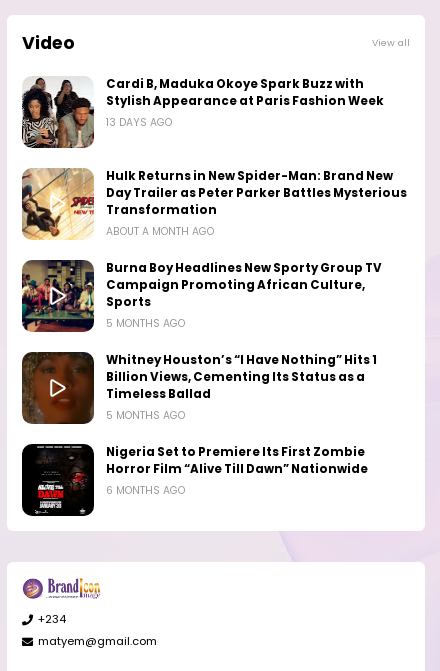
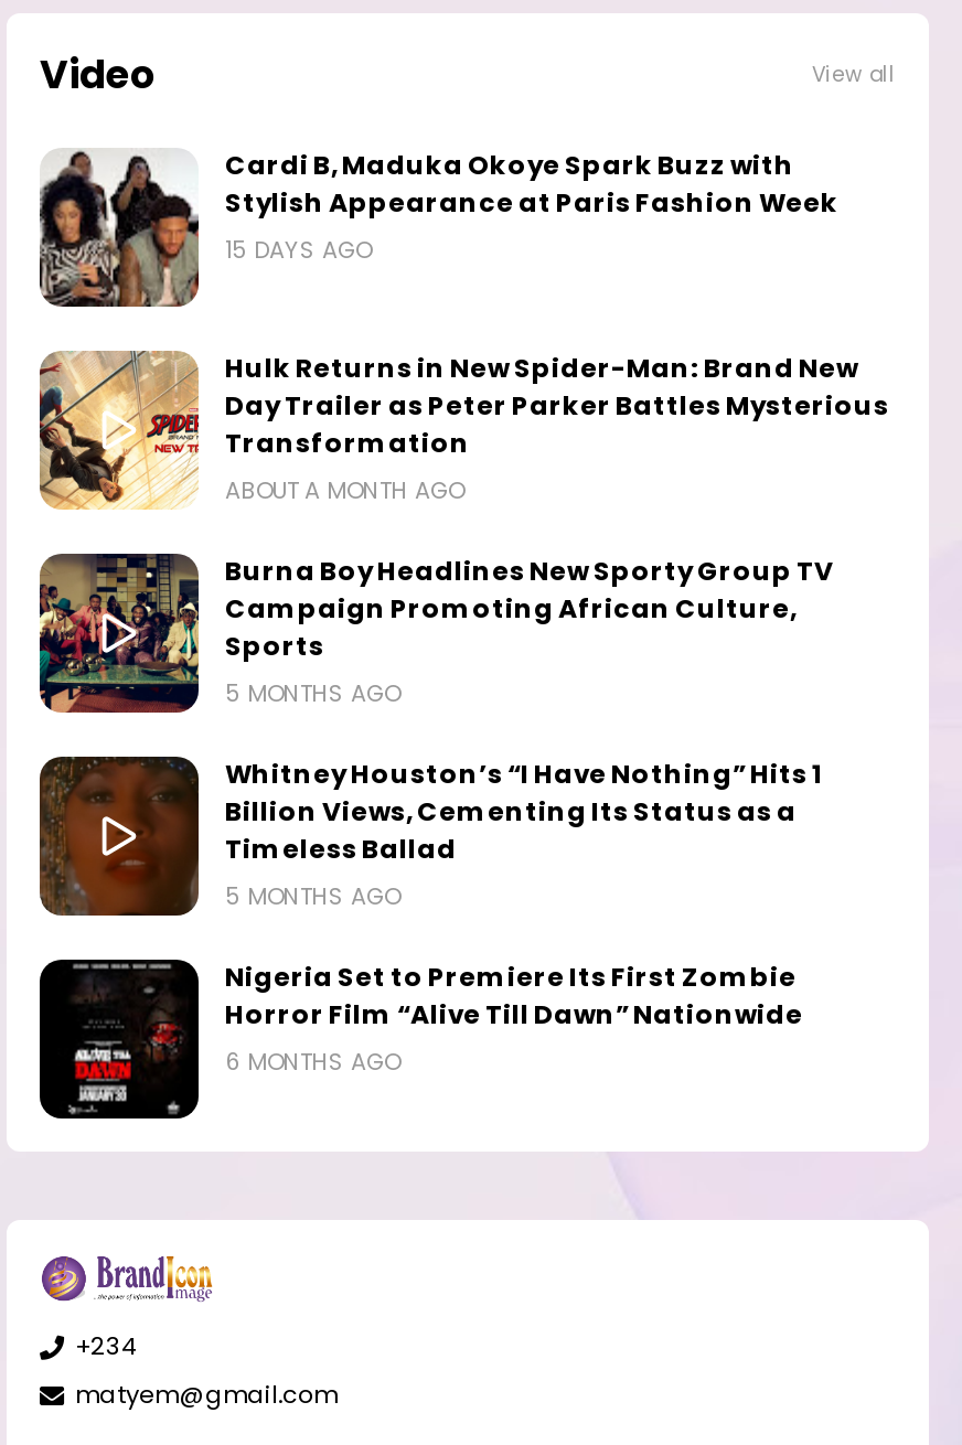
- 13 DAYS AGO
+ 15 DAYS AGO
